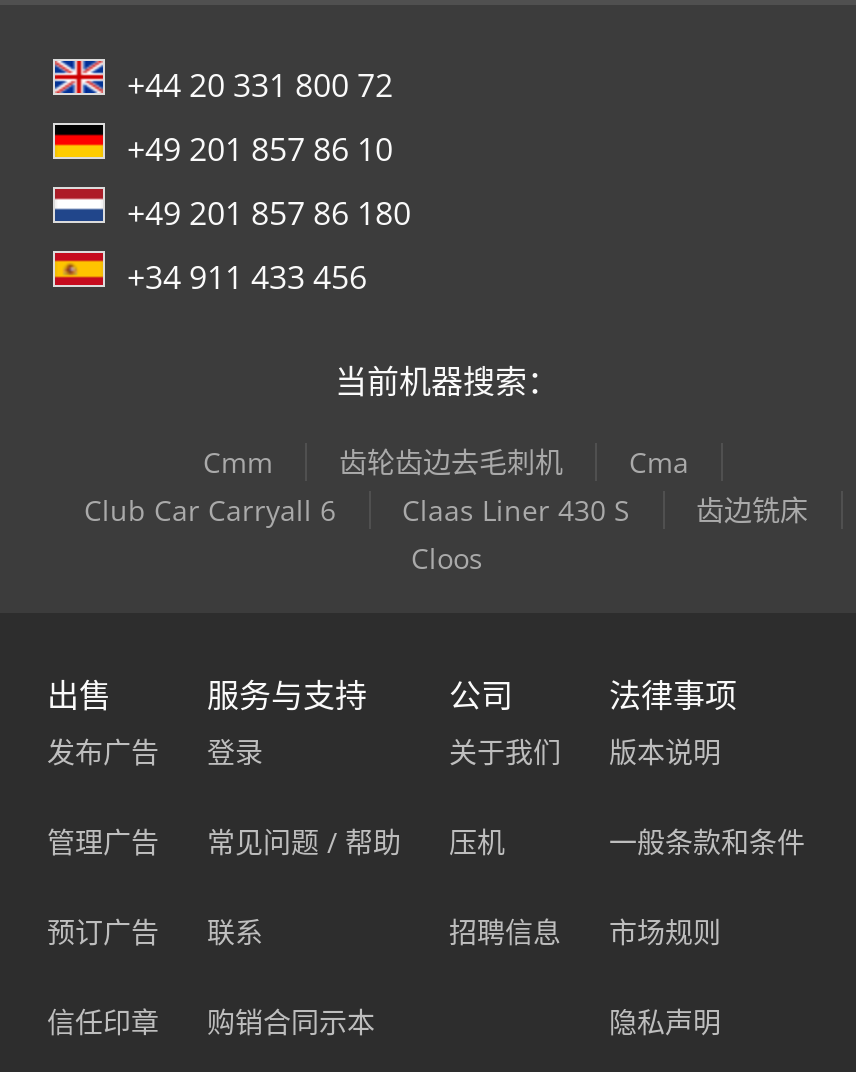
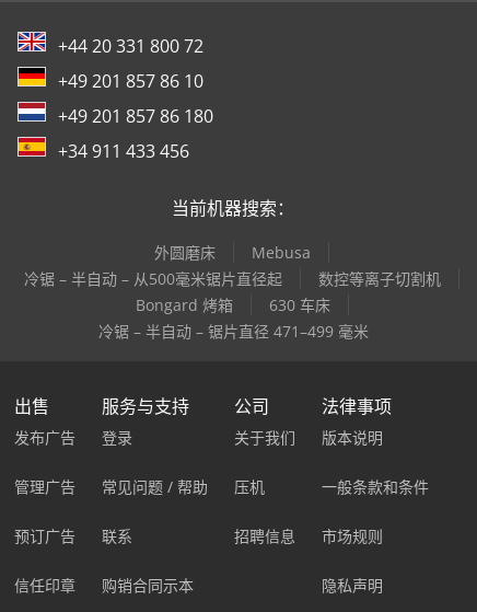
- Cmm
- 齿轮齿边去毛刺机
- Cma
- Club Car Carryall 6
- Claas Liner 430 S
- 齿边铣床
- Cloos
+ 外圆磨床
+ Mebusa
+ 冷锯 – 半自动 – 从500毫米锯片直径起
+ 数控等离子切割机
+ Bongard 烤箱
+ 630 车床
+ 冷锯 – 半自动 – 锯片直径 471–499 毫米
